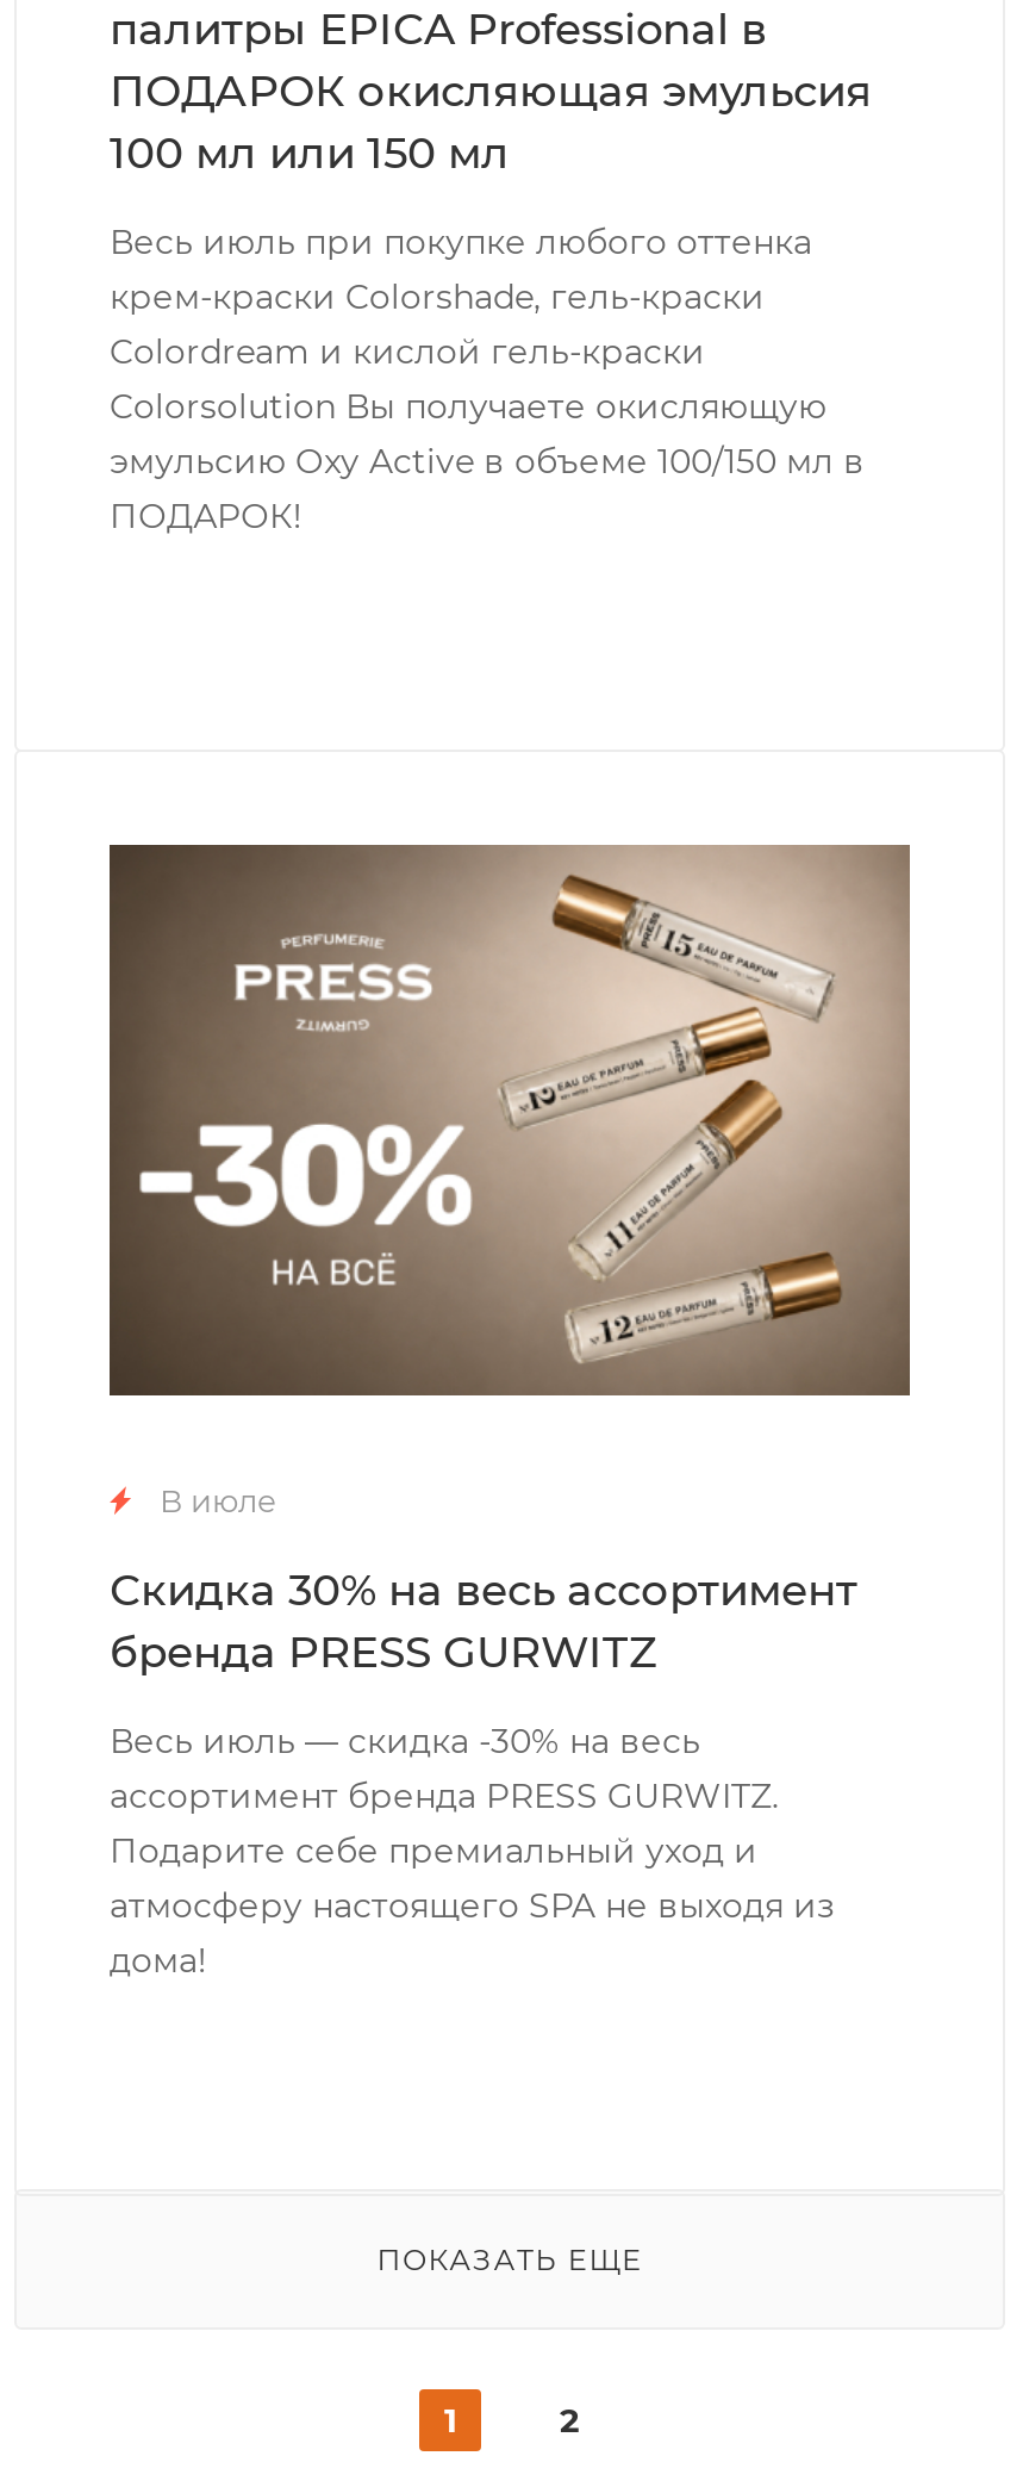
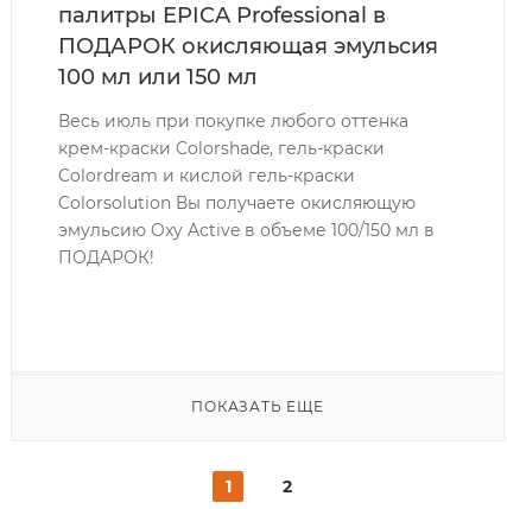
- [image]
- В июле
- Скидка 30% на весь ассортимент
- бренда PRESS GURWITZ
- Весь июль — скидка -30% на весь
- ассортимент бренда PRESS GURWITZ.
- Подарите себе премиальный уход и
- атмосферу настоящего SPA не выходя из
- дома!
